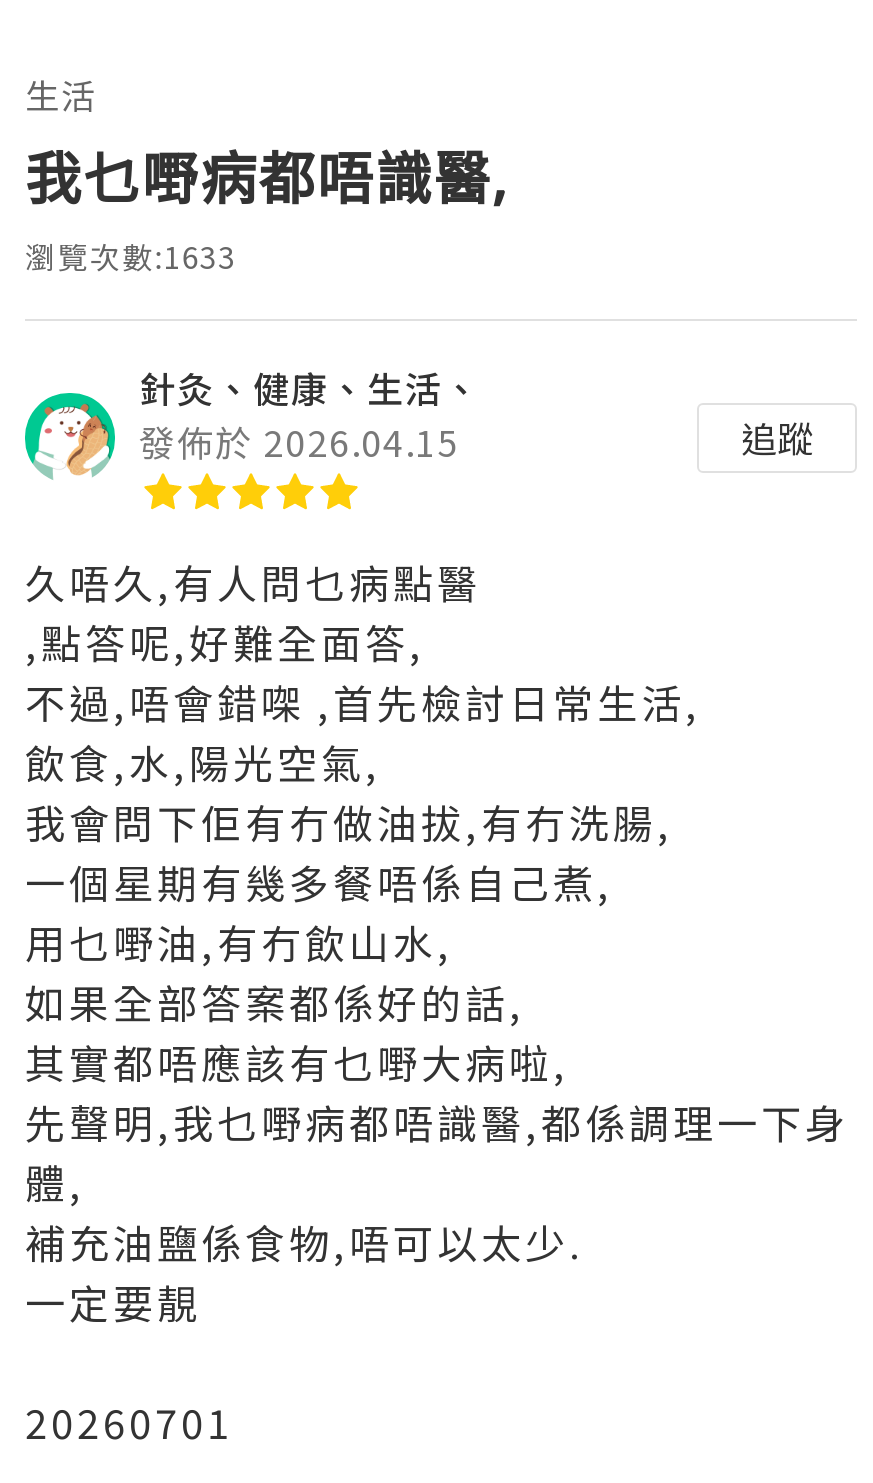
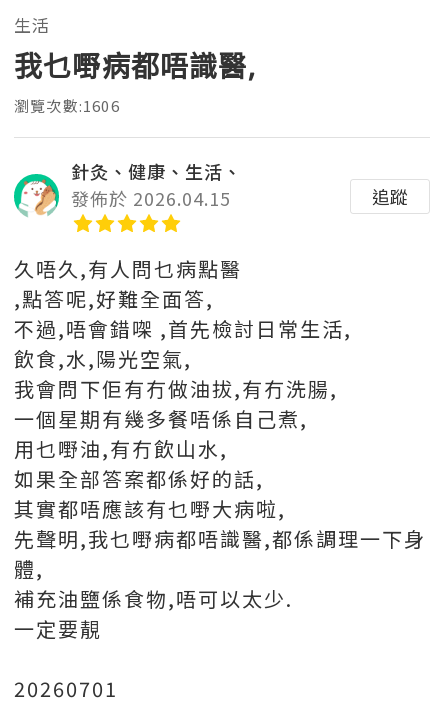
- 瀏覽次數:1633
+ 瀏覽次數:1606
